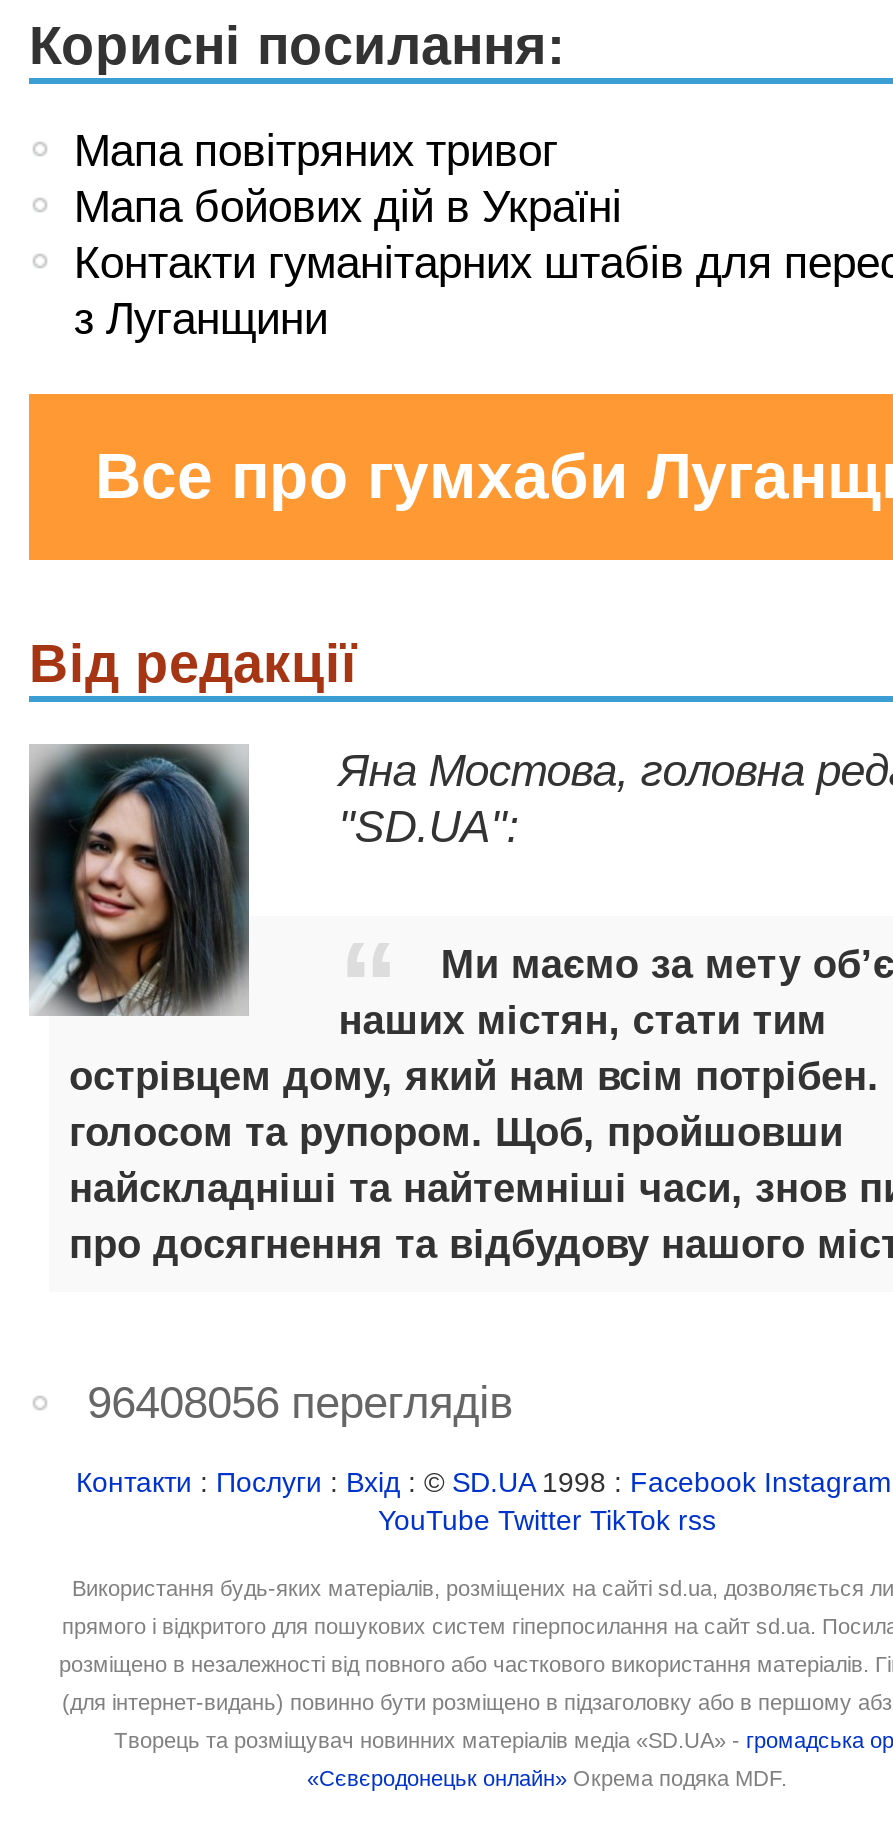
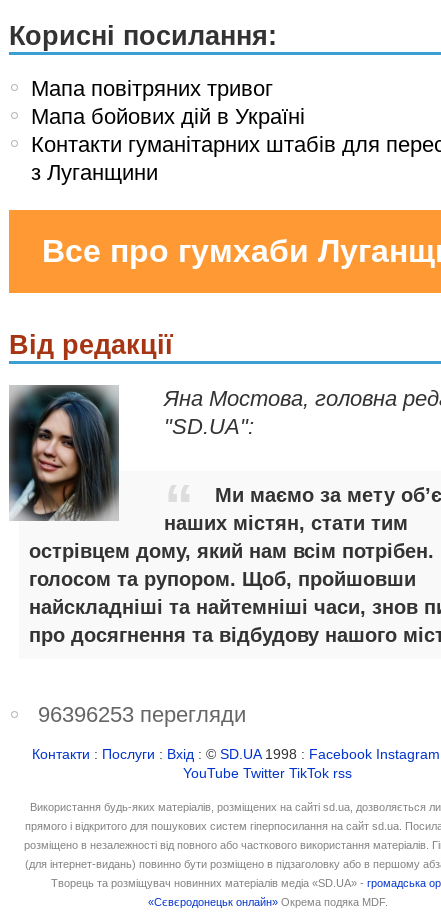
- 96408056 переглядів
+ 96396253 перегляди
